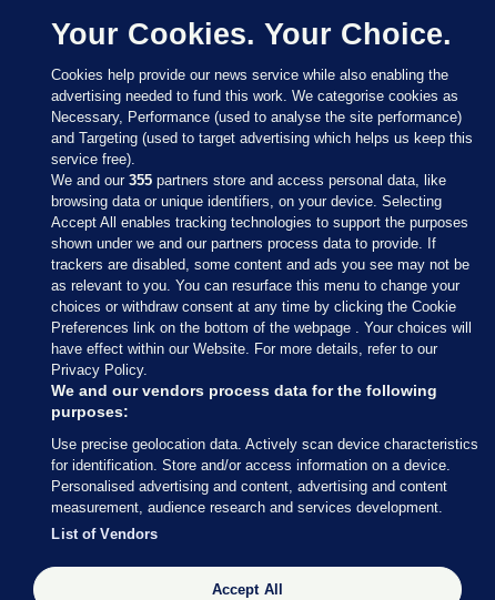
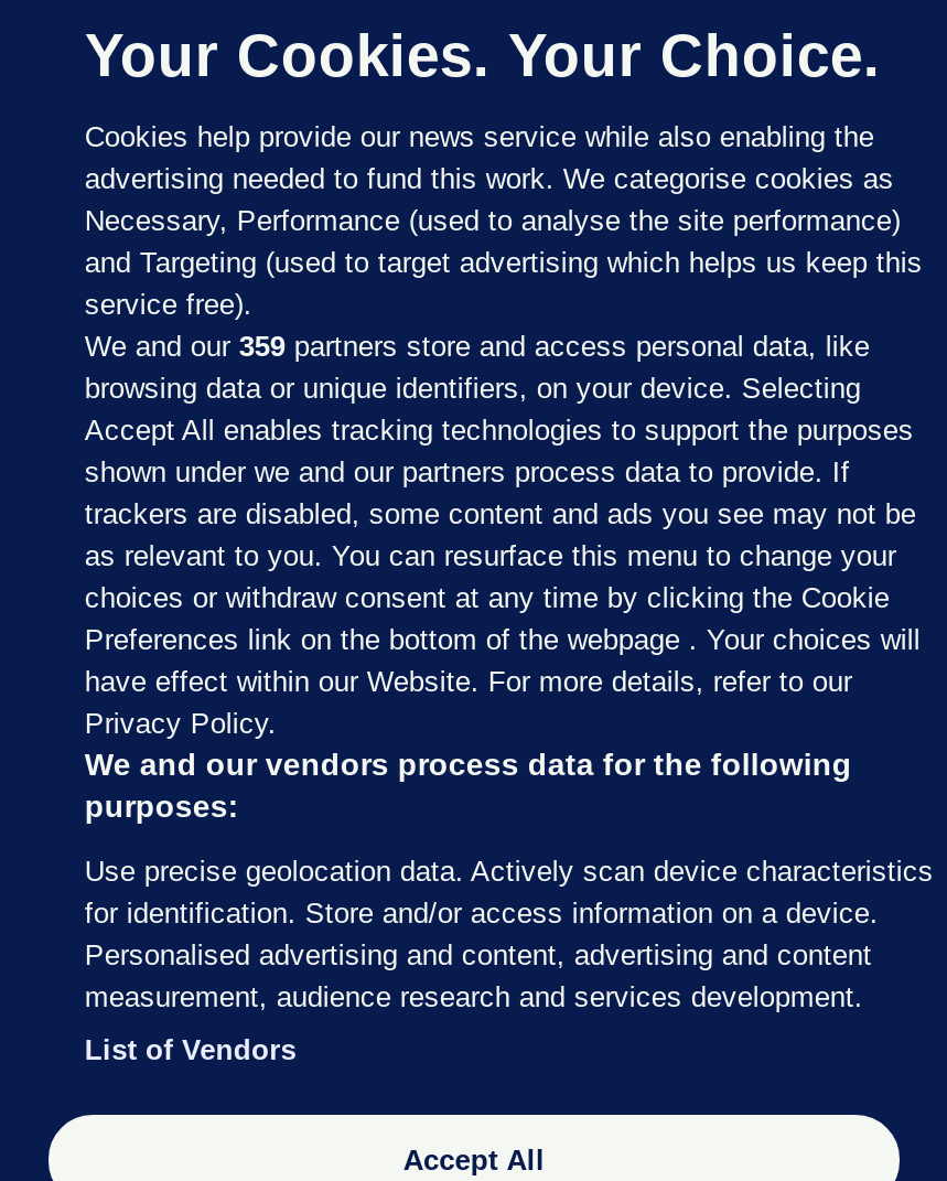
- We and our 355 partners store and access personal data, like
+ We and our 359 partners store and access personal data, like
